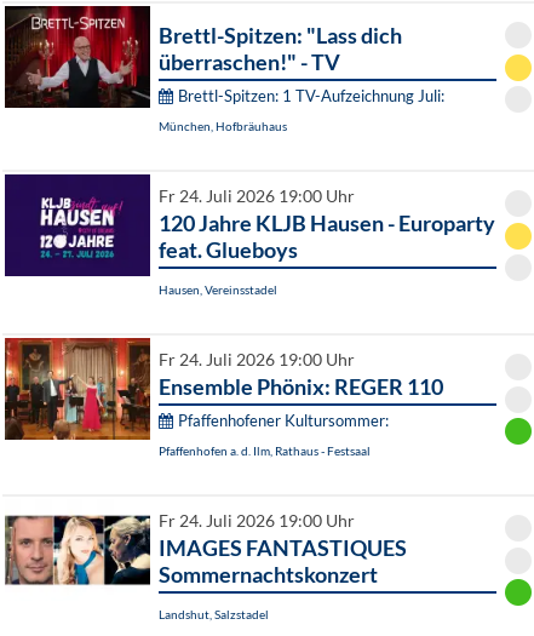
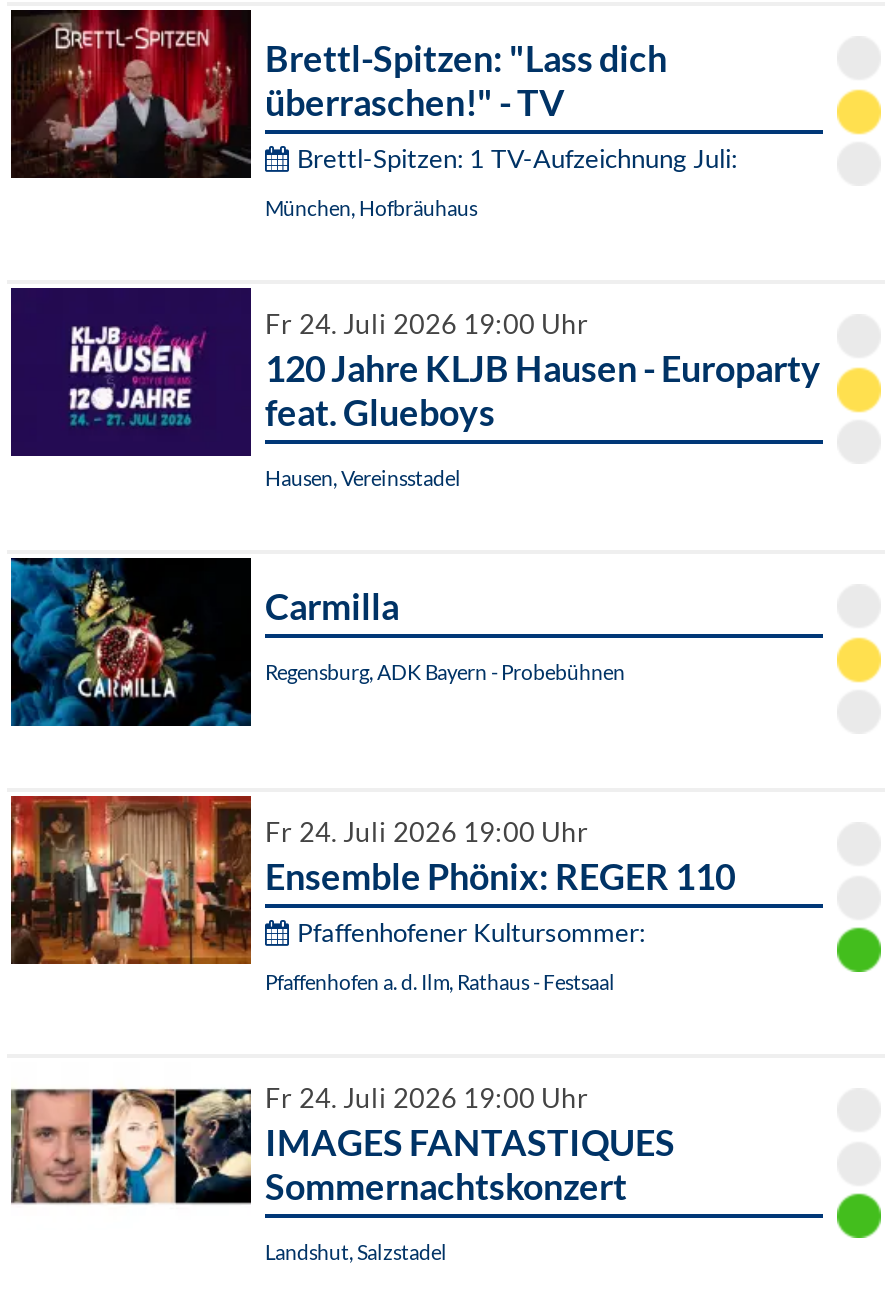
+ [image]
+ Carmilla
+ Regensburg, ADK Bayern - Probebühnen
